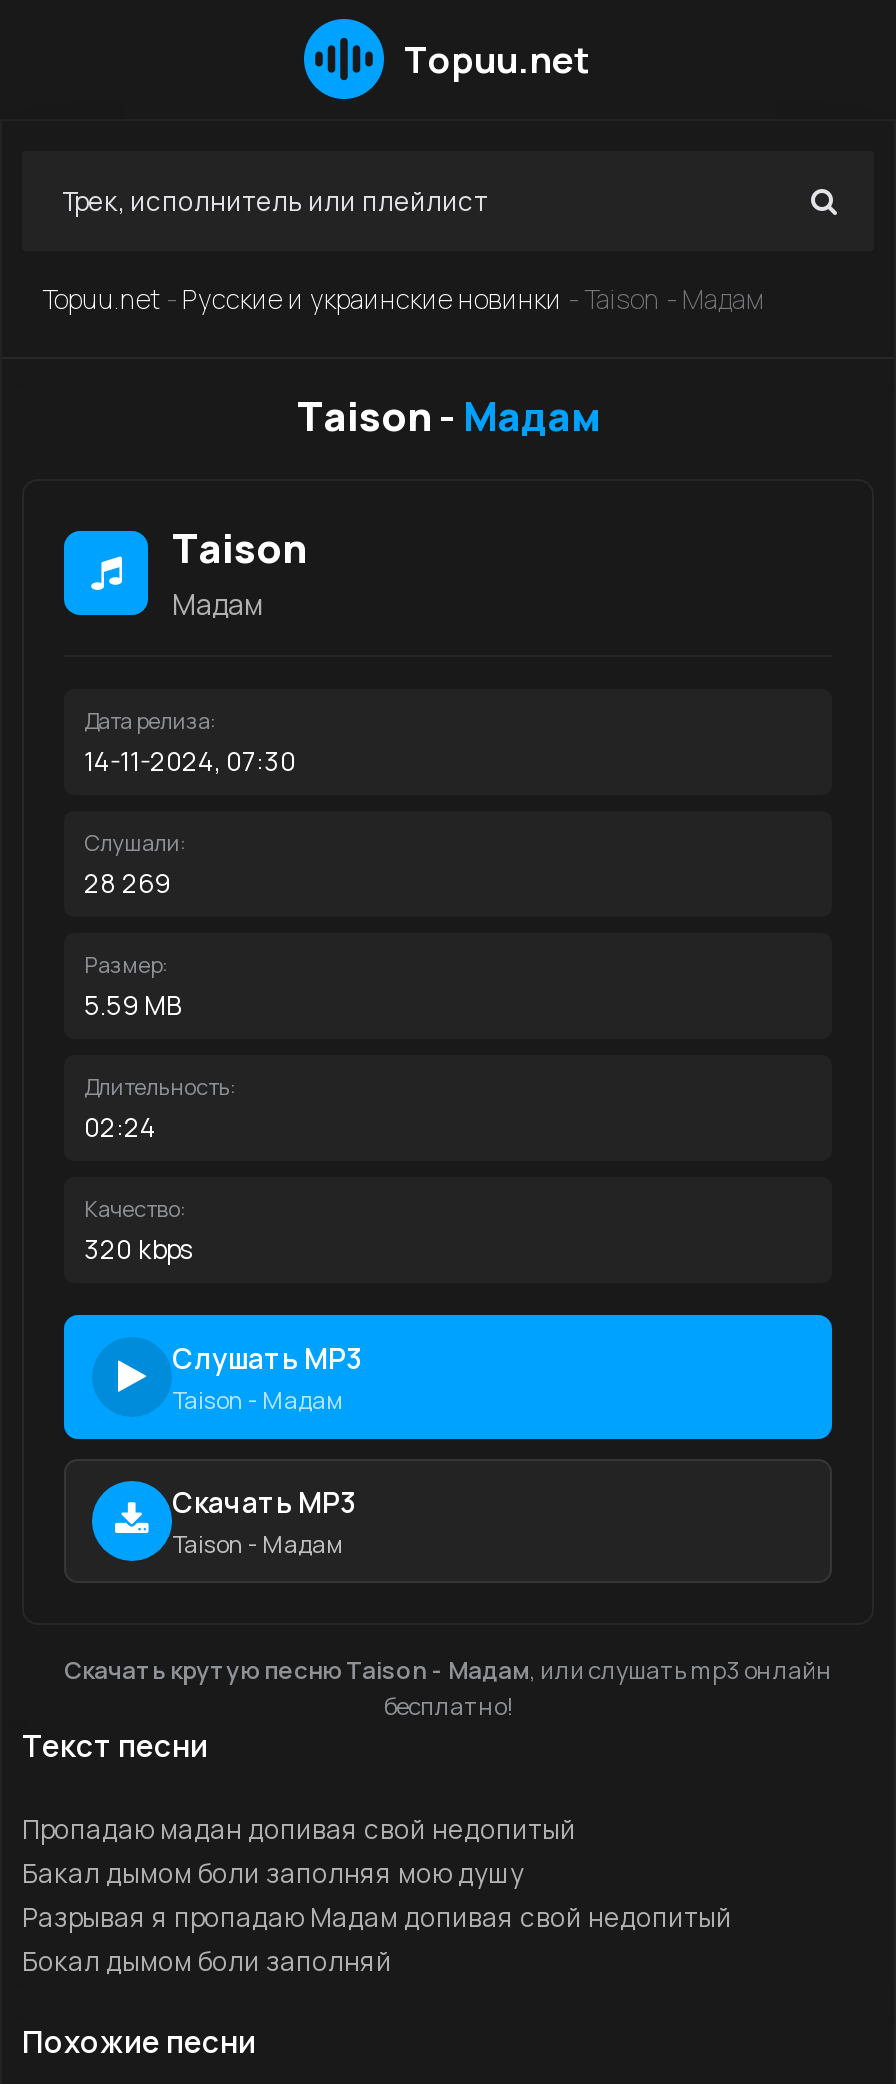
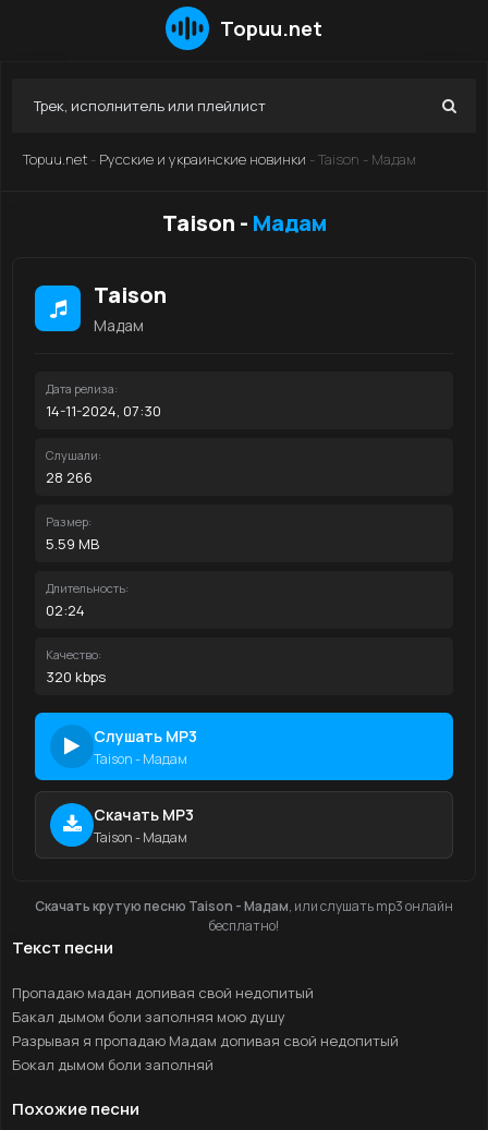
- 28 269
+ 28 266
